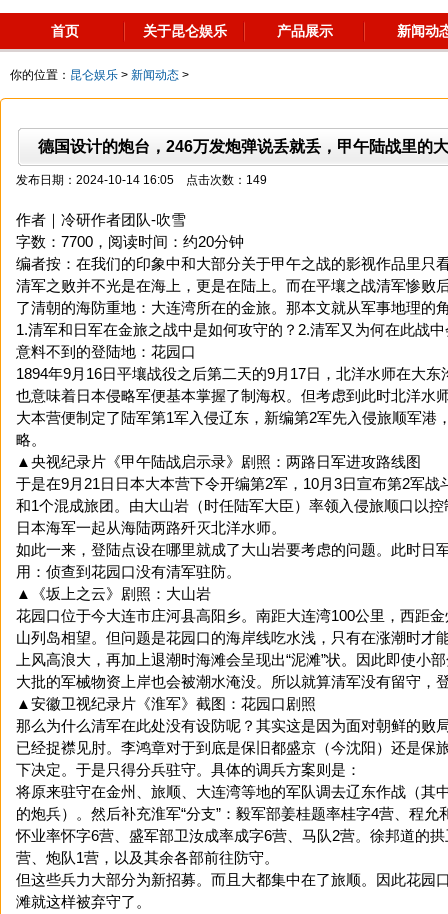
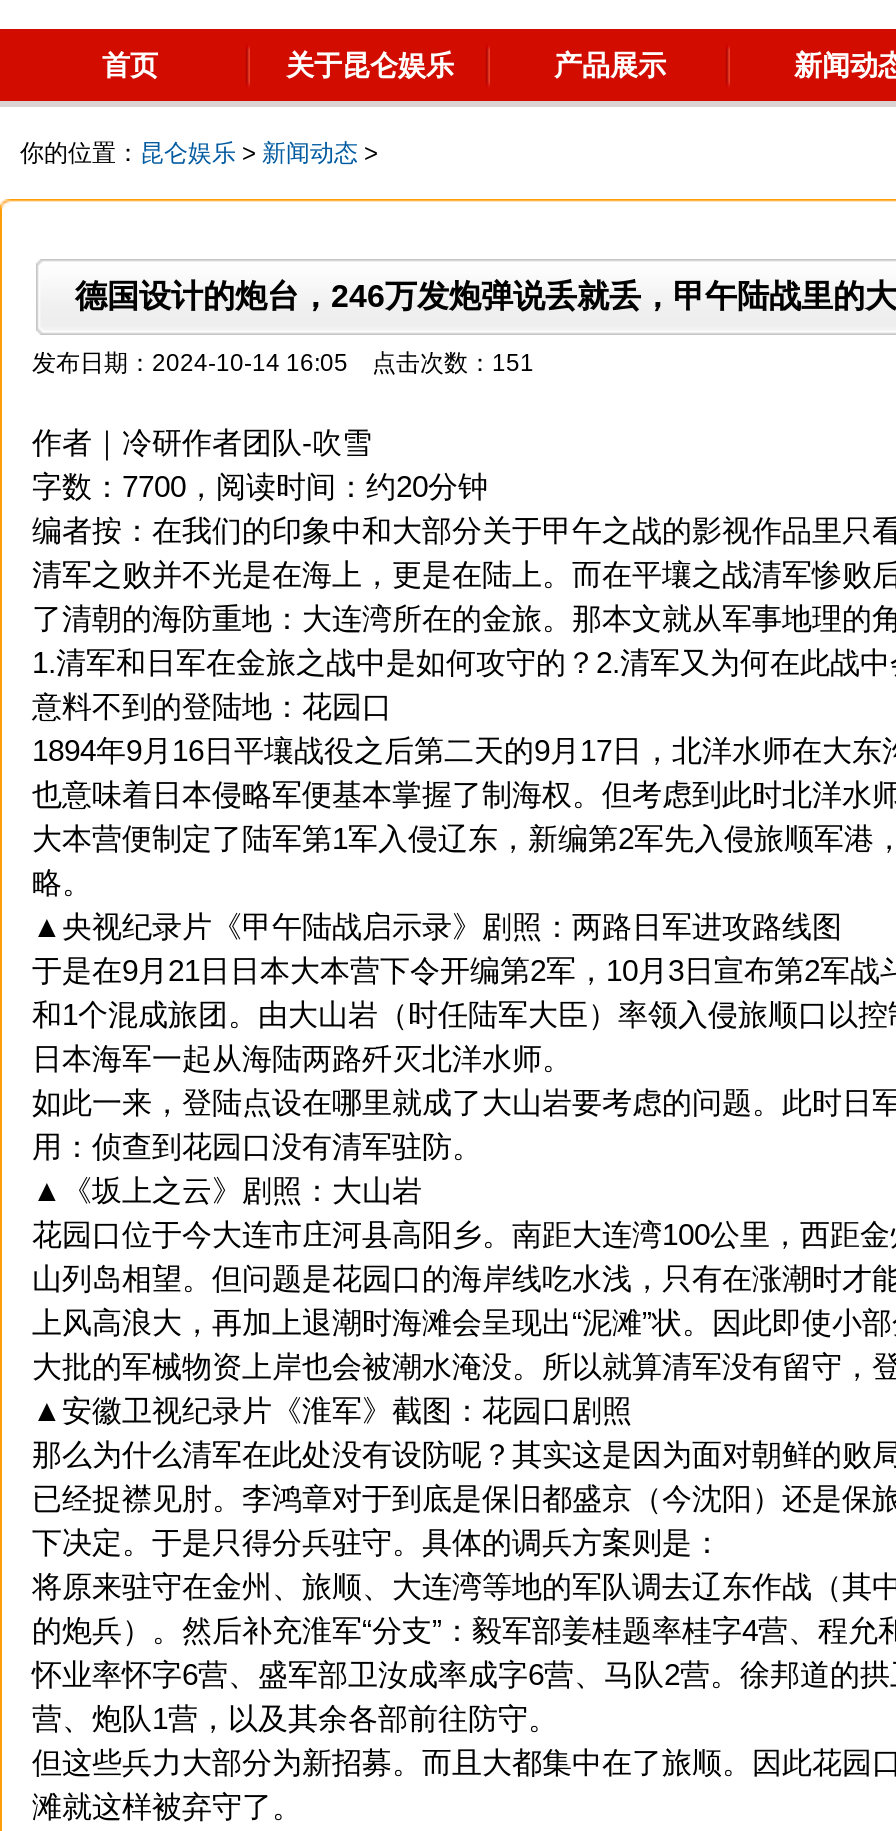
- 发布日期：2024-10-14 16:05 点击次数：149
+ 发布日期：2024-10-14 16:05 点击次数：151
